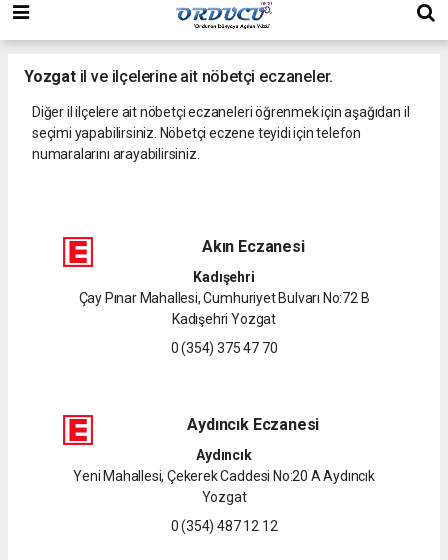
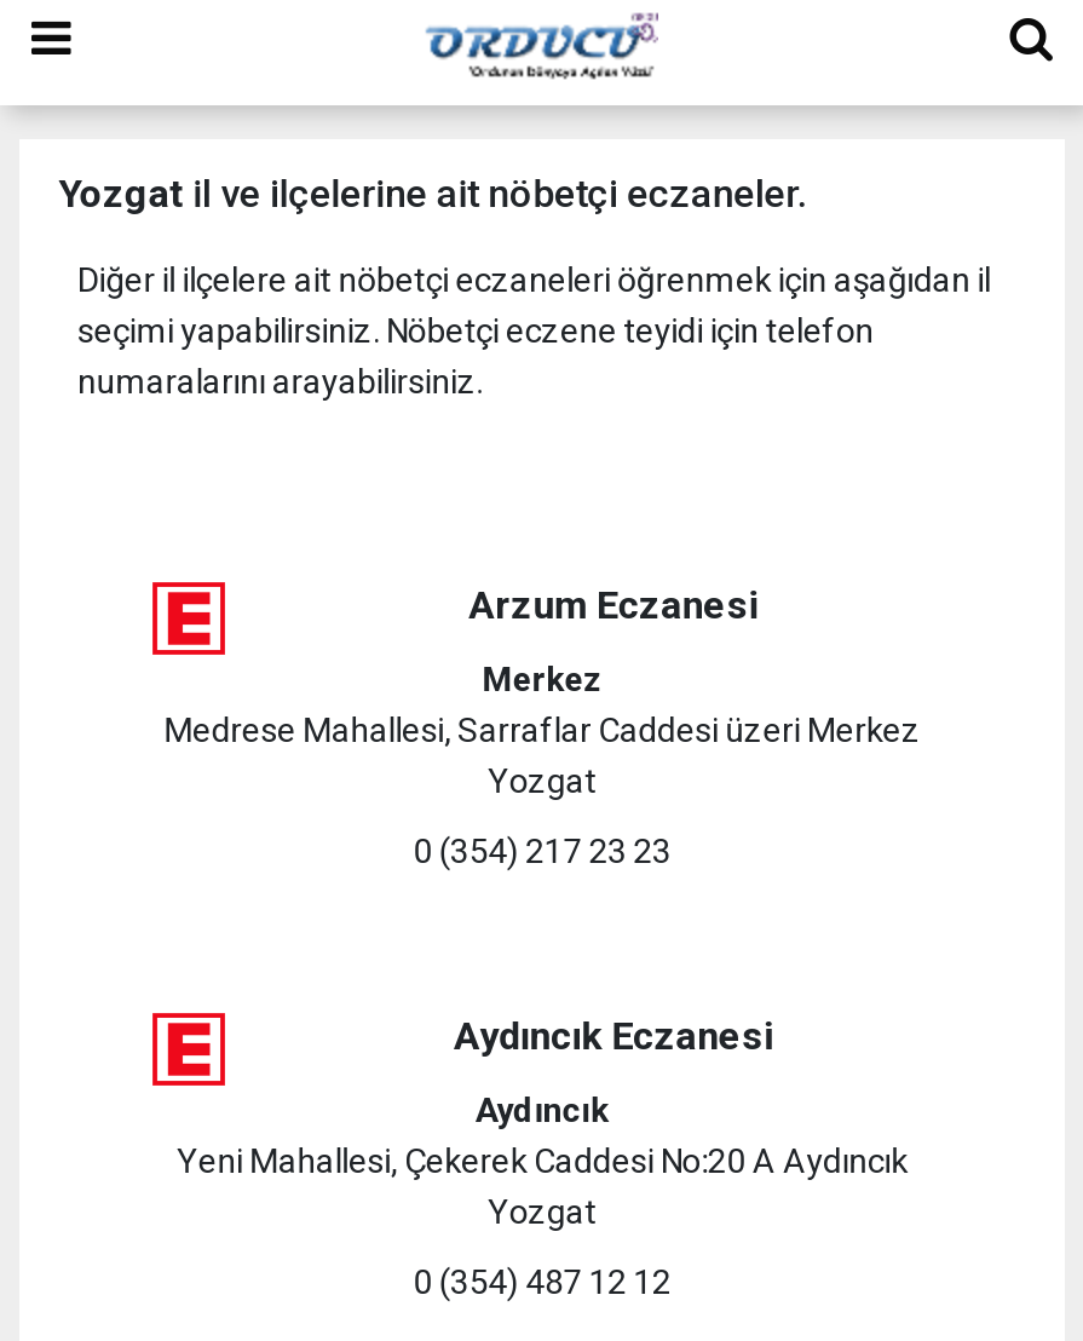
- Akın Eczanesi
+ Arzum Eczanesi

- Kadışehri
- Çay Pınar Mahallesi, Cumhuriyet Bulvarı No:72 B
- Kadışehri Yozgat
+ Merkez
+ Medrese Mahallesi, Sarraflar Caddesi üzeri Merkez
+ Yozgat

- 0 (354) 375 47 70
+ 0 (354) 217 23 23
